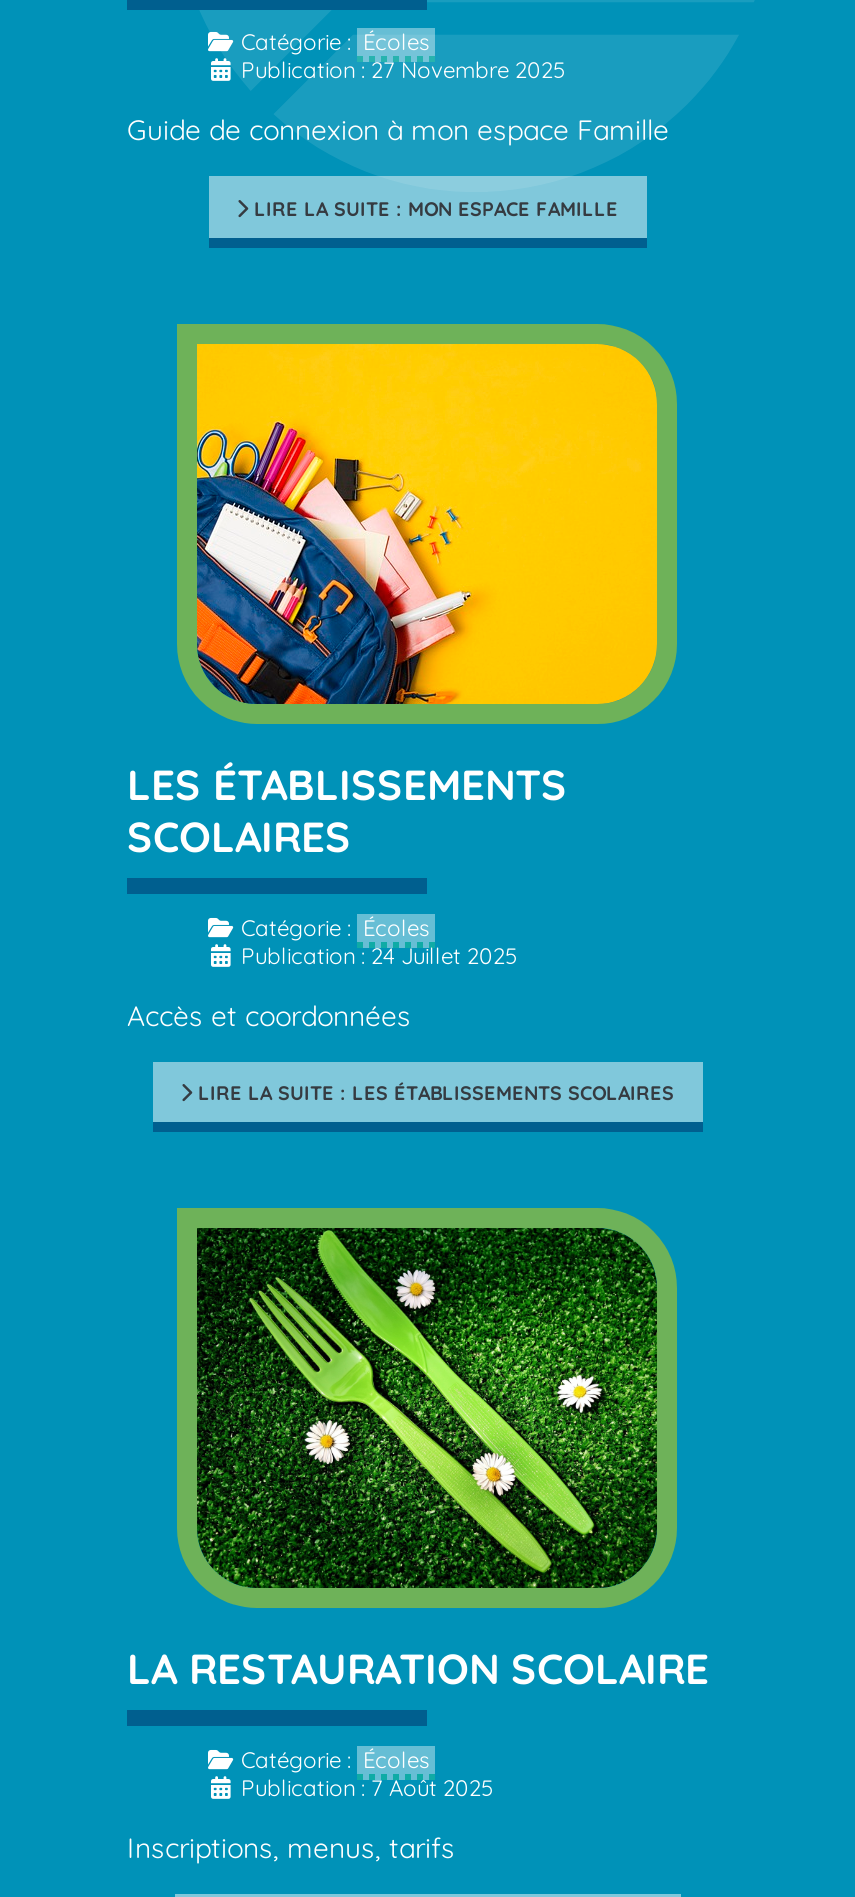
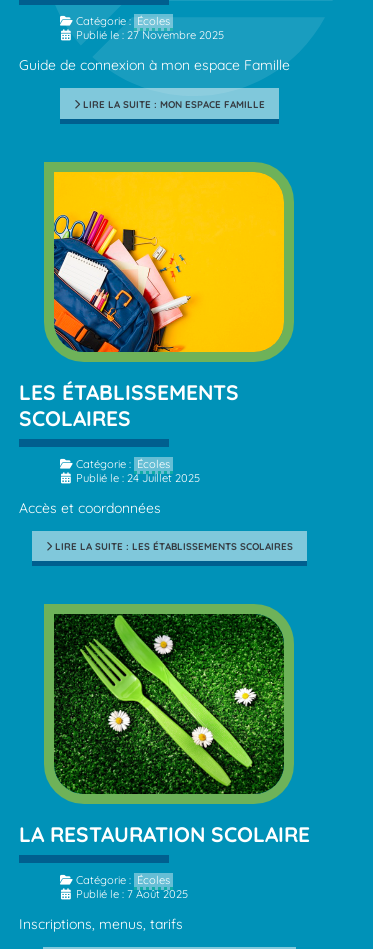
- Publication : 27 Novembre 2025
+ Publié le : 27 Novembre 2025

- Publication : 24 Juillet 2025
+ Publié le : 24 Juillet 2025

- Publication : 7 Août 2025
+ Publié le : 7 Août 2025
